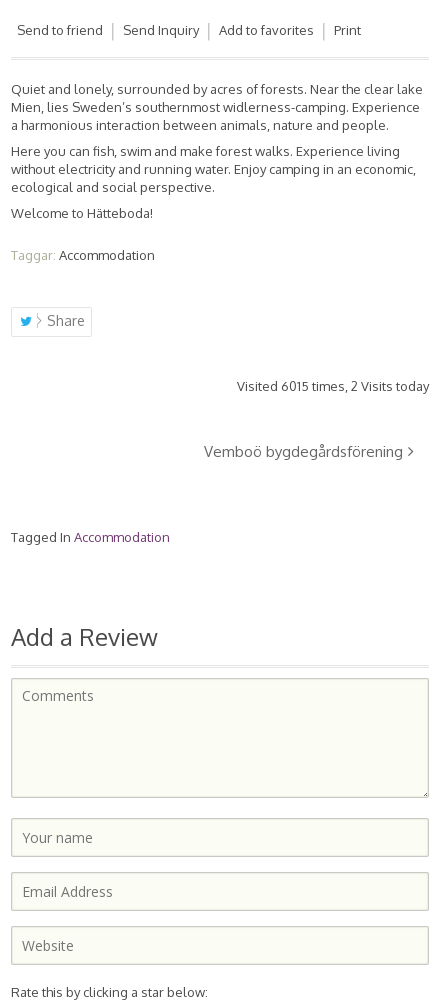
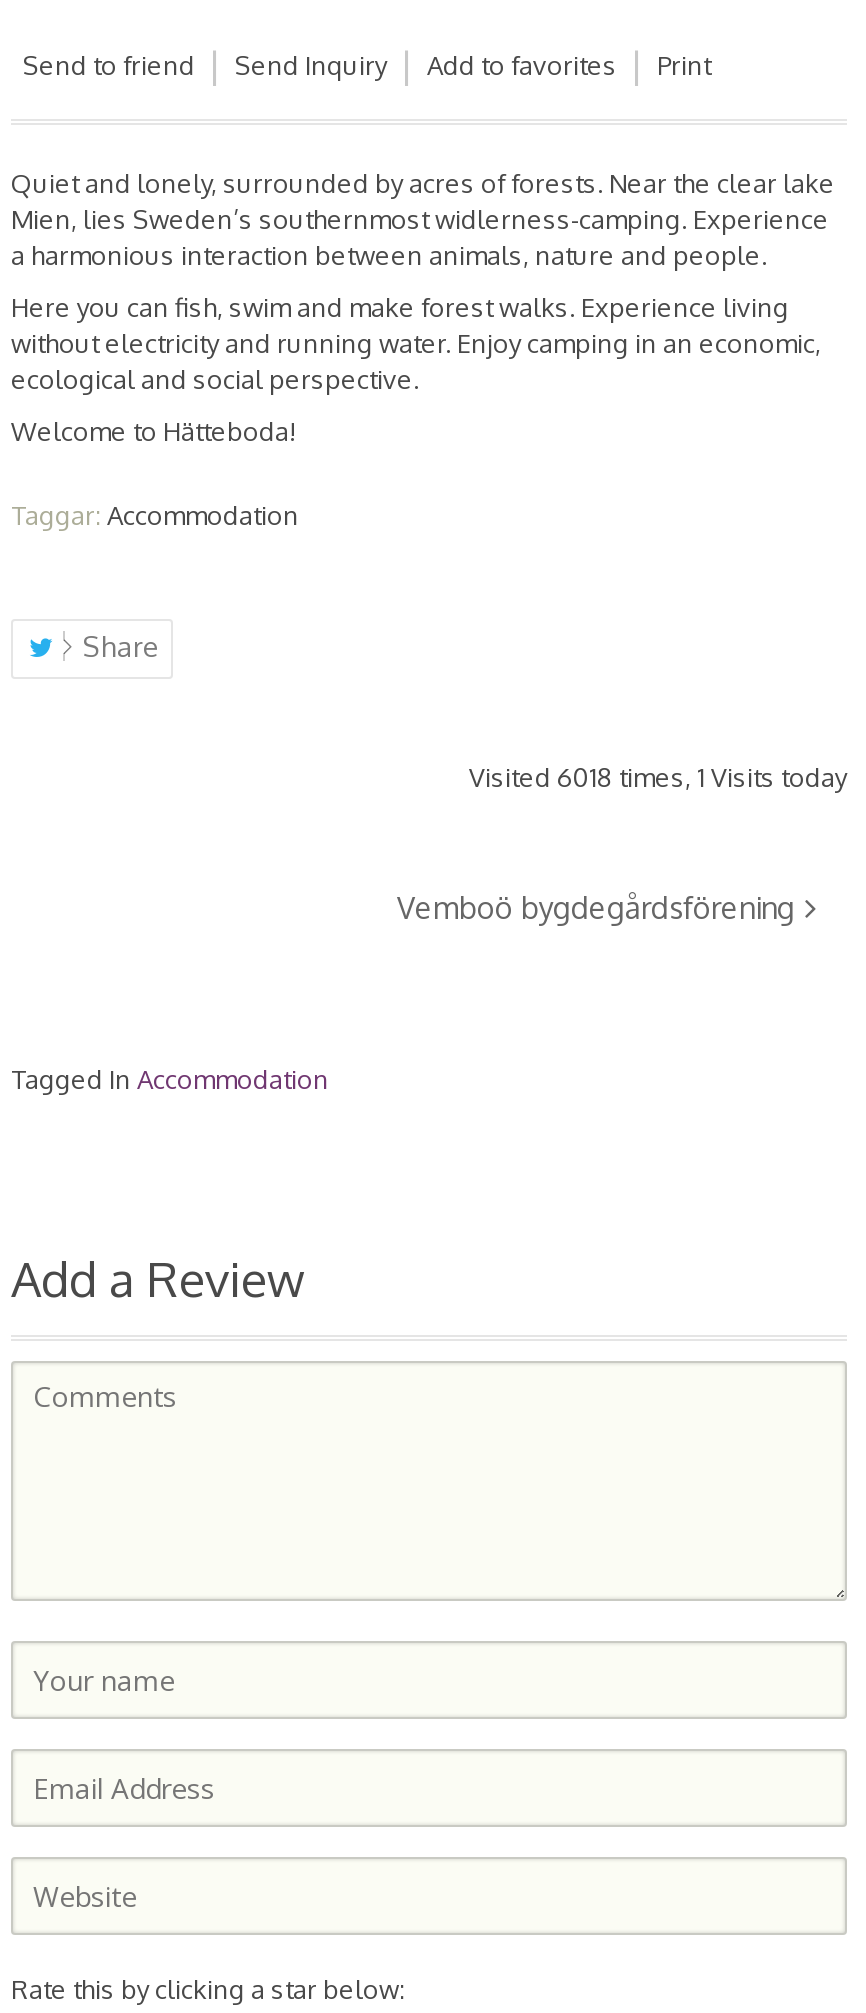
- Visited 6015 times, 2 Visits today
+ Visited 6018 times, 1 Visits today
